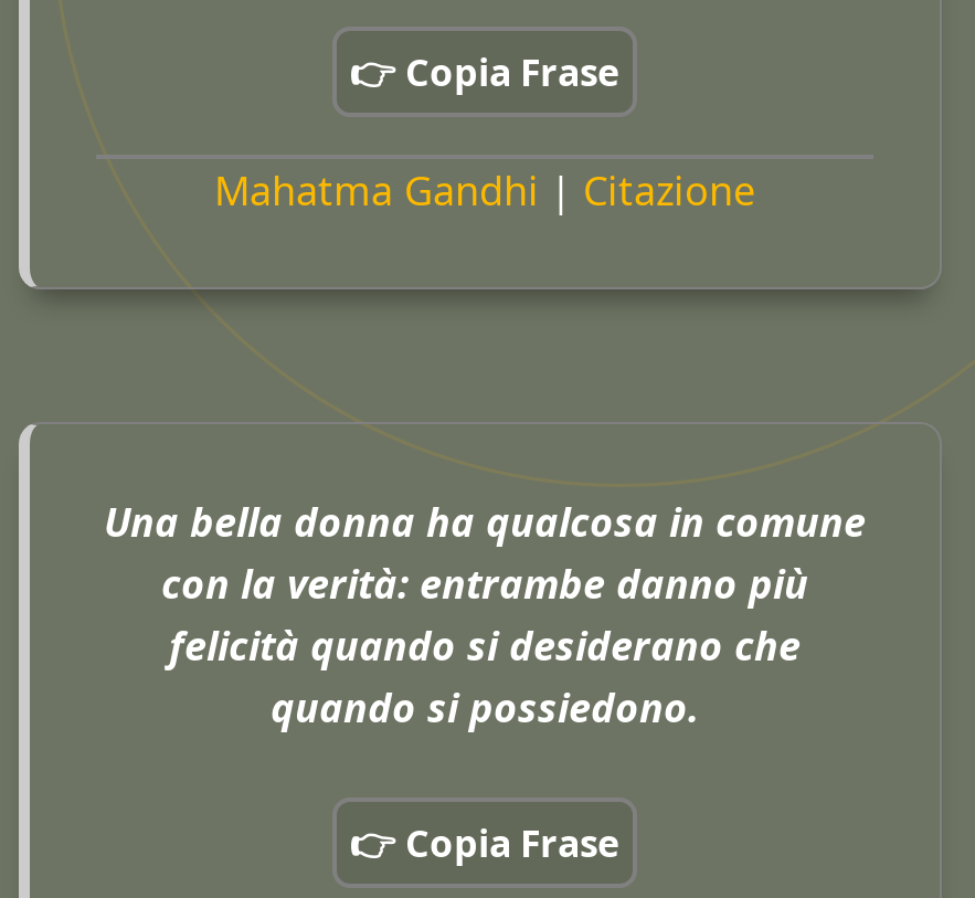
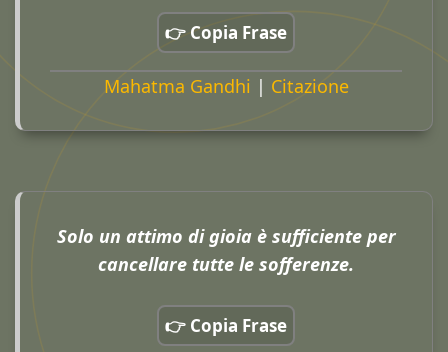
- Una bella donna ha qualcosa in comune
- con la verità: entrambe danno più
- felicità quando si desiderano che
- quando si possiedono.
+ Solo un attimo di gioia è sufficiente per
+ cancellare tutte le sofferenze.
